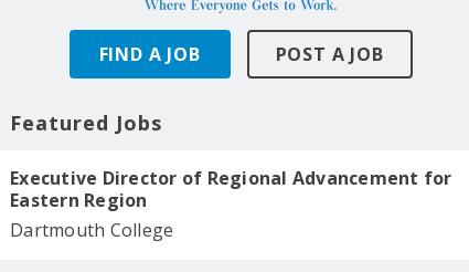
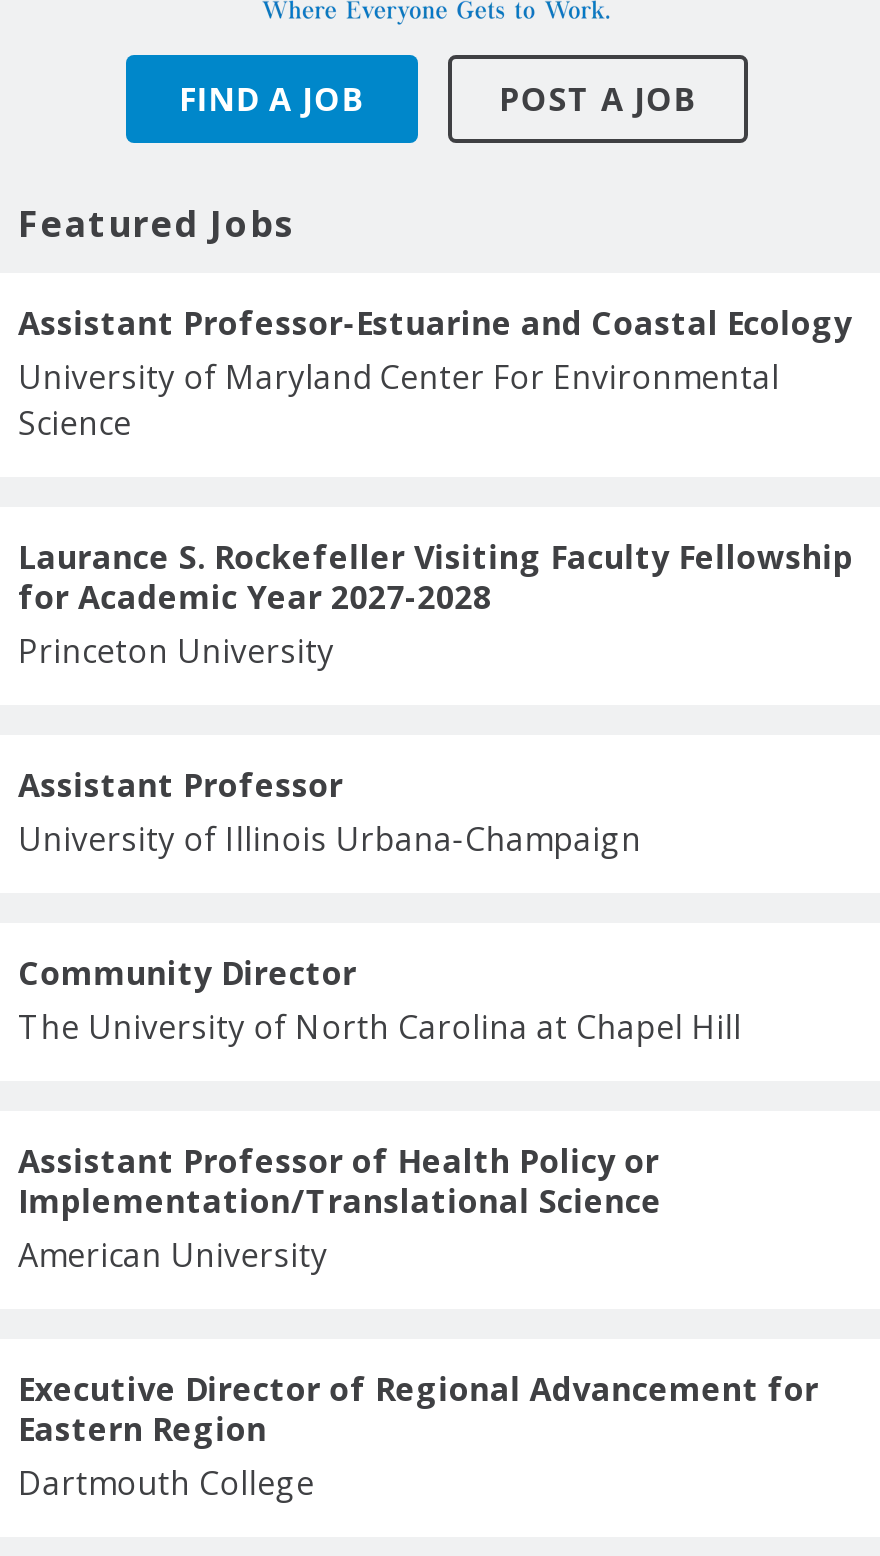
+ Assistant Professor-Estuarine and Coastal Ecology
+ University of Maryland Center For Environmental
+ Science
+ Laurance S. Rockefeller Visiting Faculty Fellowship
+ for Academic Year 2027-2028
+ Princeton University
+ Assistant Professor
+ University of Illinois Urbana-Champaign
+ Community Director
+ The University of North Carolina at Chapel Hill
+ Assistant Professor of Health Policy or
+ Implementation/Translational Science
+ American University
